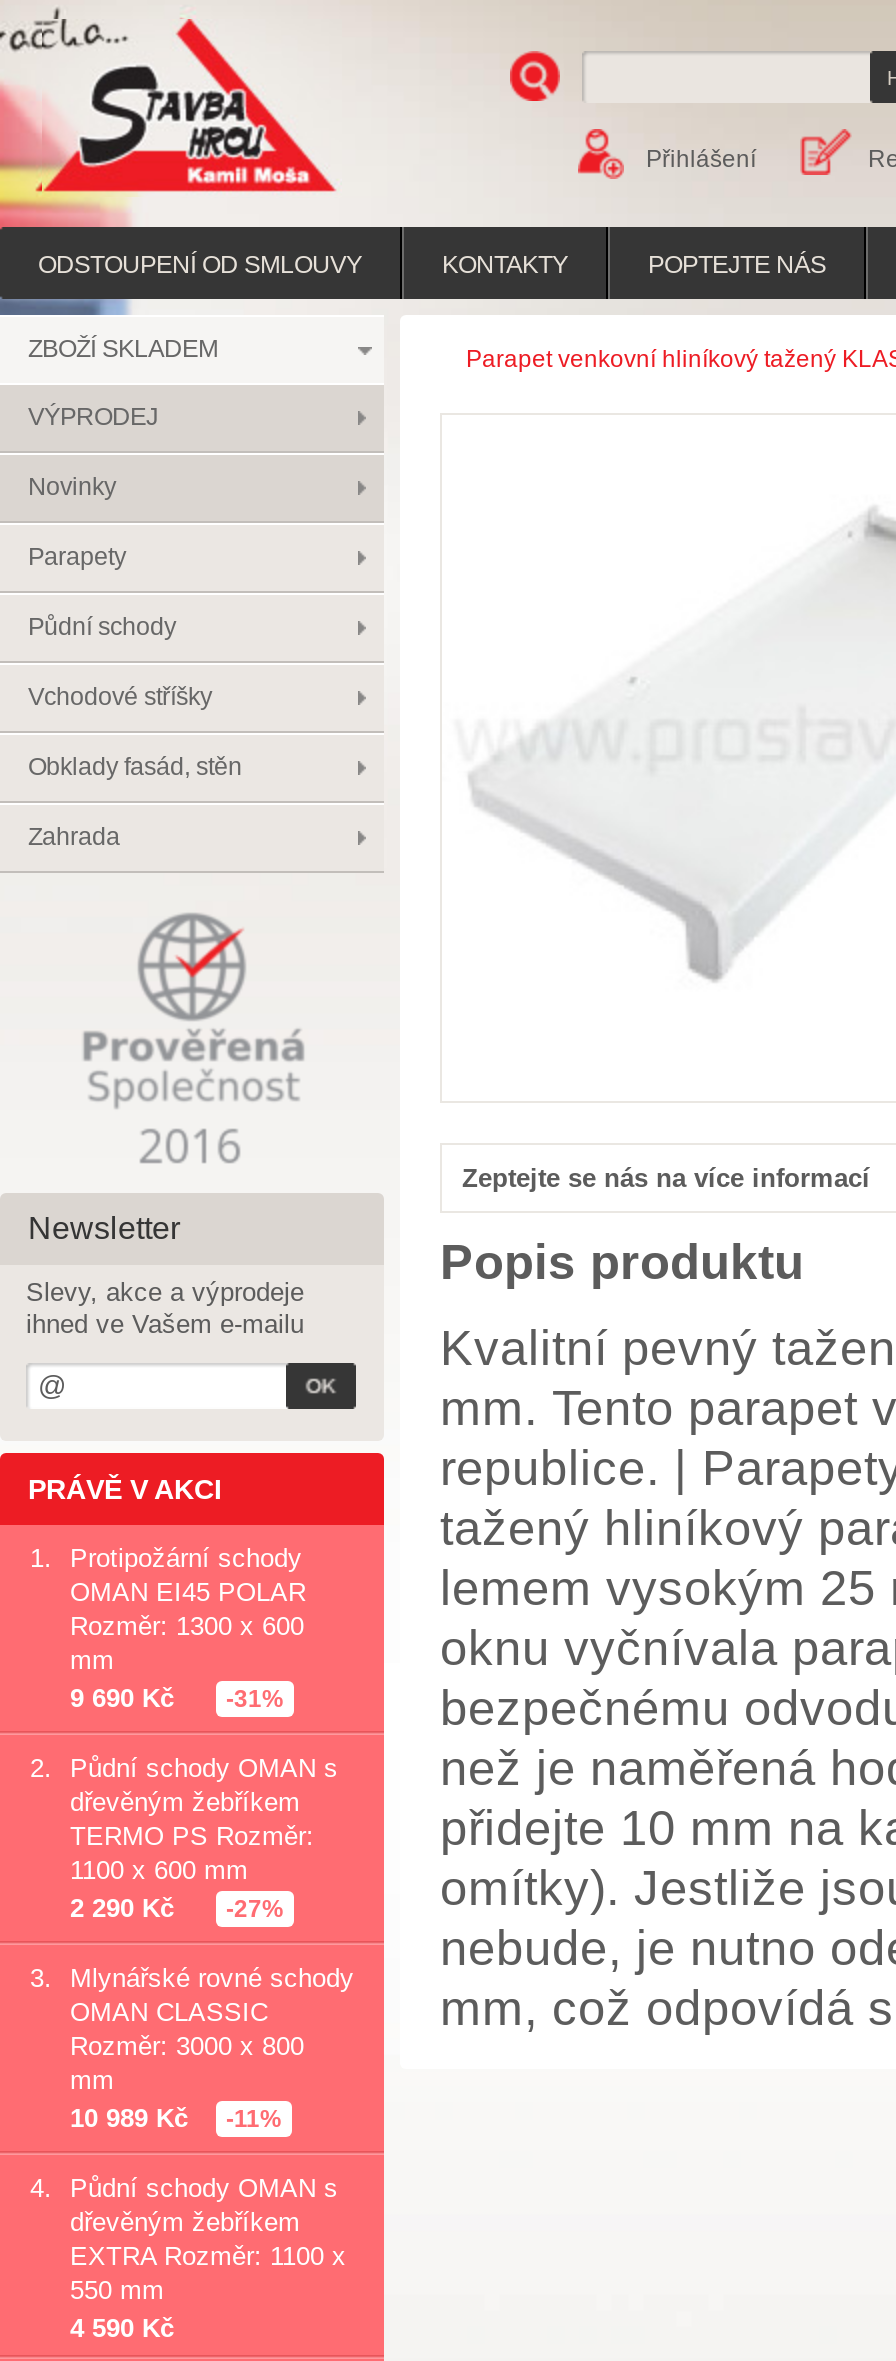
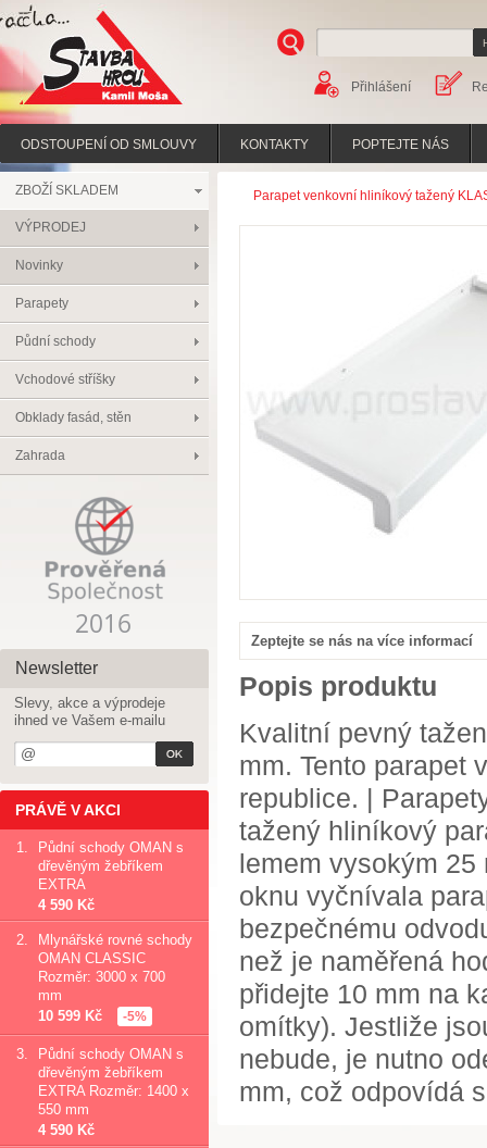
- 1. Protipožární schody
- OMAN EI45 POLAR
- Rozměr: 1300 x 600
- mm
- 9 690 Kč
- -31%
- 2. Půdní schody OMAN s
+ 1. Půdní schody OMAN s

- TERMO PS Rozměr:
- 1100 x 600 mm
- 2 290 Kč
- -27%
+ EXTRA
+ 4 590 Kč

- 3. Mlynářské rovné schody
+ 2. Mlynářské rovné schody

- Rozměr: 3000 x 800
+ Rozměr: 3000 x 700

- 10 989 Kč
+ 10 599 Kč

- -11%
+ -5%

- 4. Půdní schody OMAN s
+ 3. Půdní schody OMAN s

- EXTRA Rozměr: 1100 x
+ EXTRA Rozměr: 1400 x
